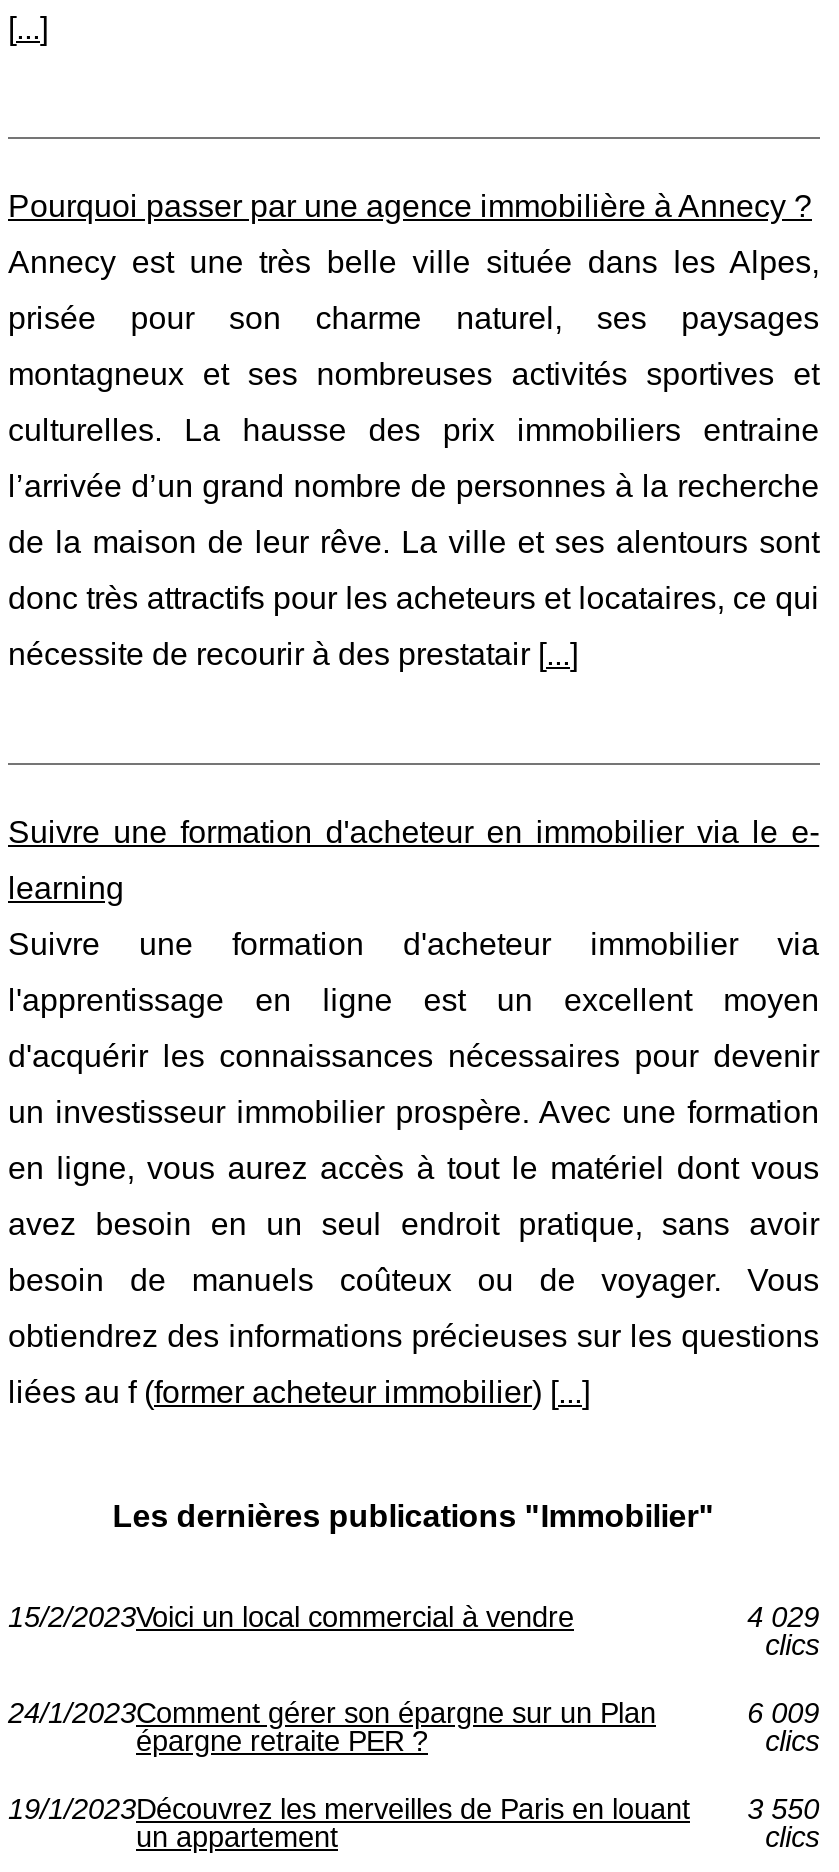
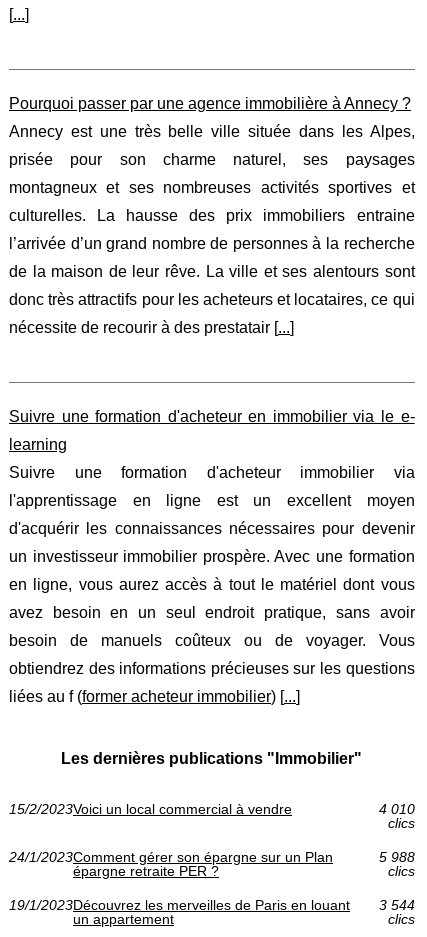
- 4 029
+ 4 010

- 6 009
+ 5 988

- 19/1/2023Découvrez les merveilles de Paris en louant 3 550
+ 19/1/2023Découvrez les merveilles de Paris en louant 3 544
